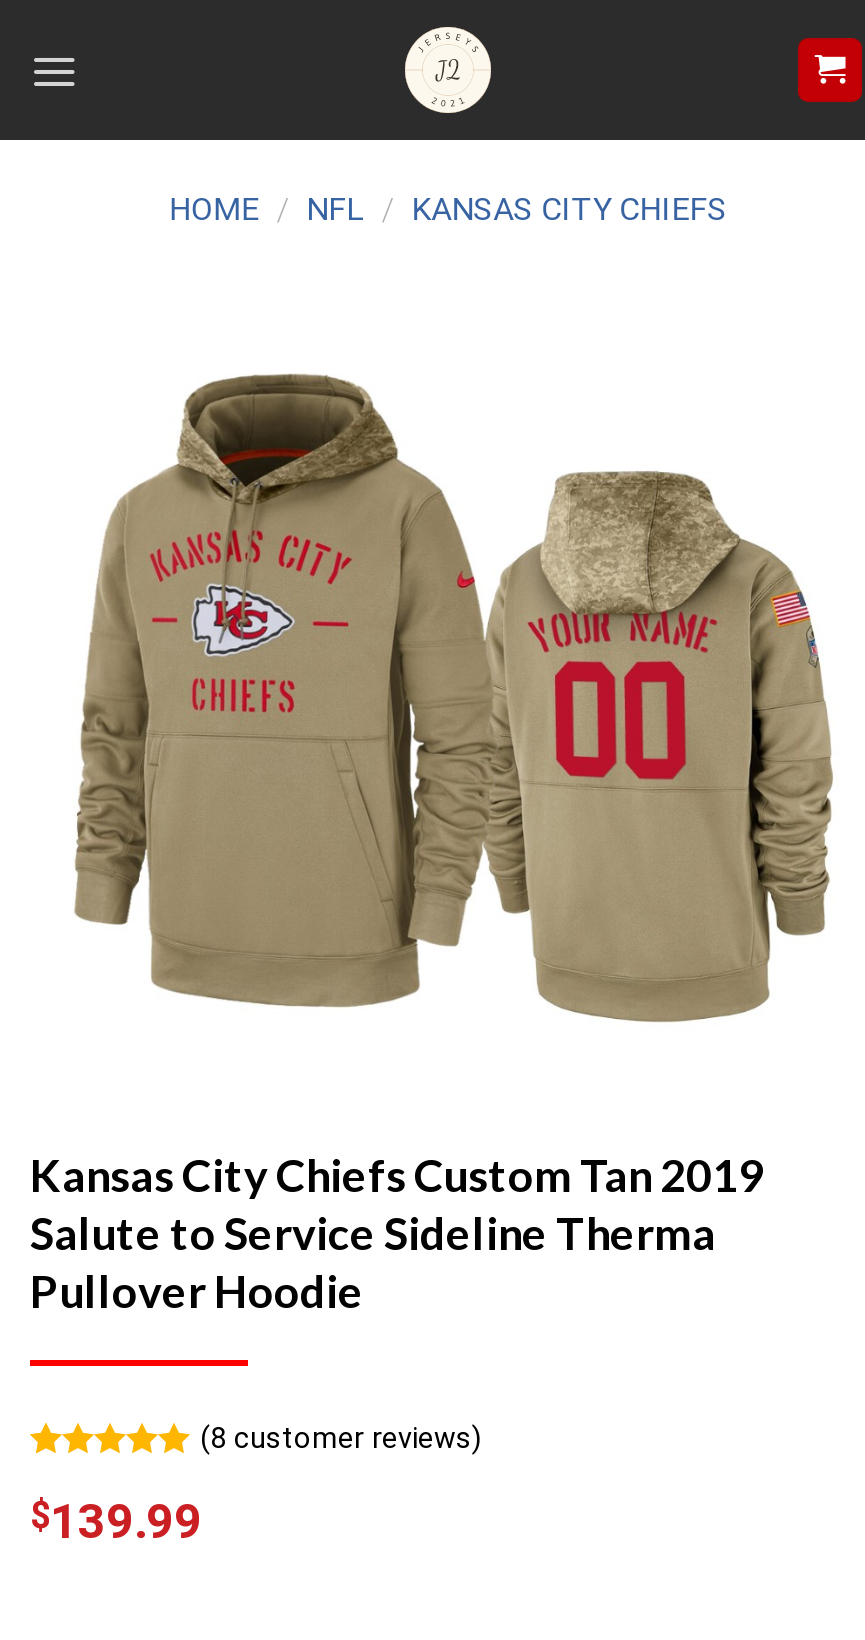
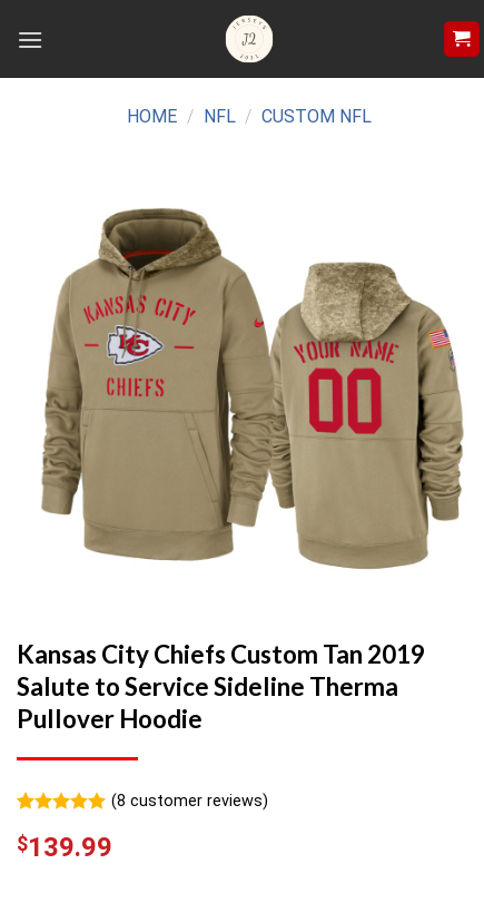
- HOME / NFL / KANSAS CITY CHIEFS
+ HOME / NFL / CUSTOM NFL
